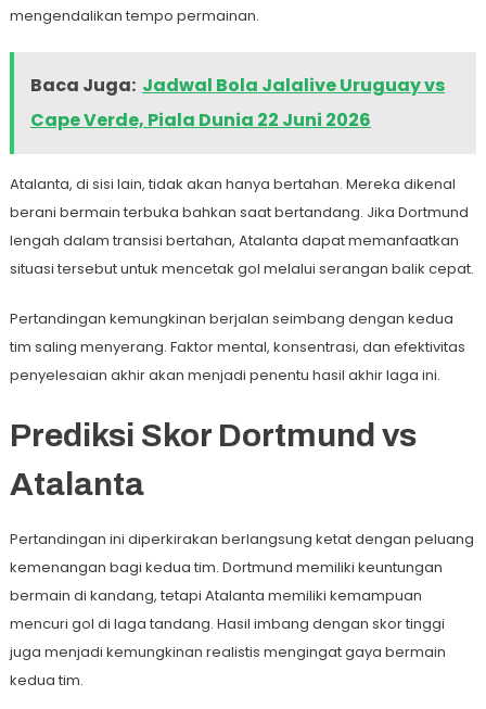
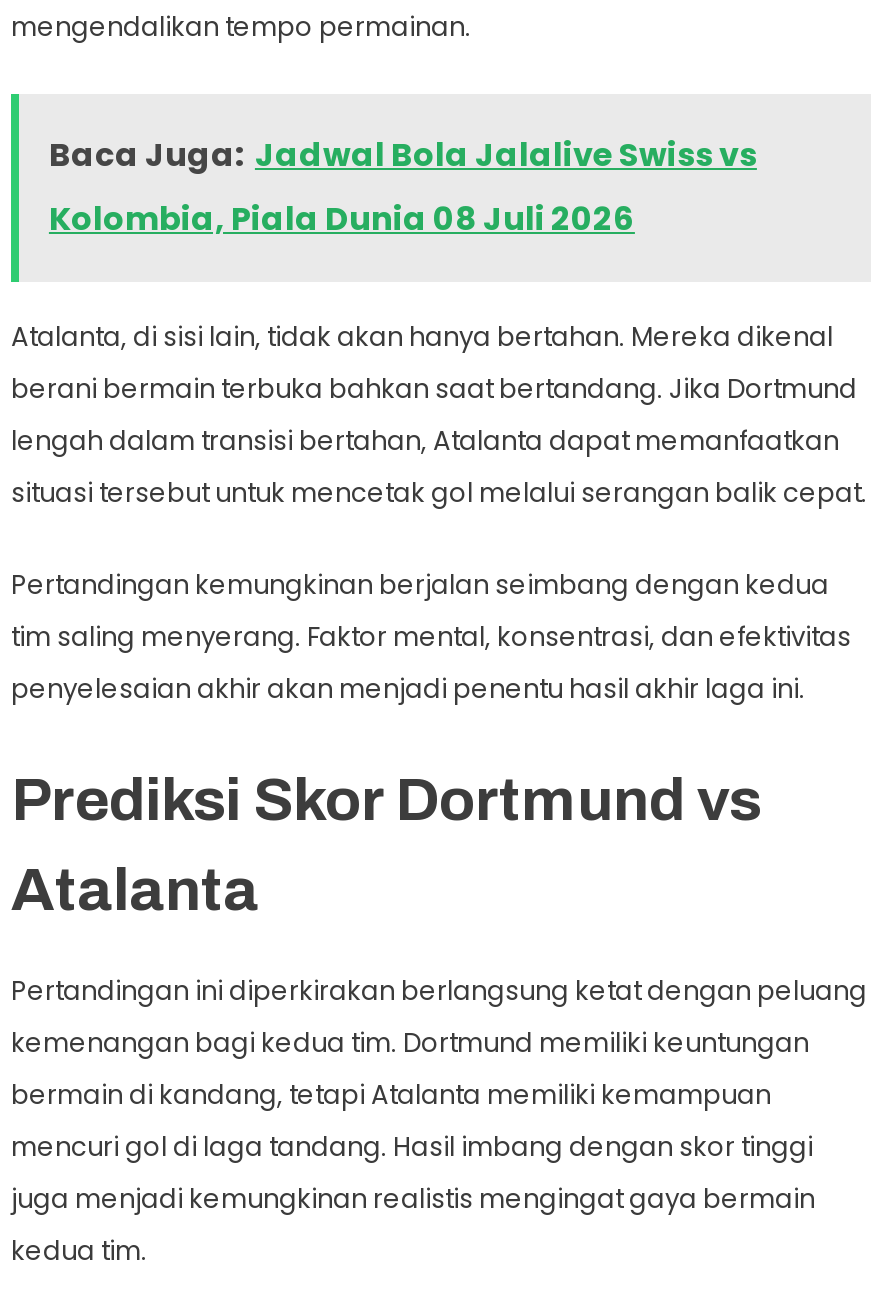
- Baca Juga: Jadwal Bola Jalalive Uruguay vs
- Cape Verde, Piala Dunia 22 Juni 2026
+ Baca Juga: Jadwal Bola Jalalive Swiss vs
+ Kolombia, Piala Dunia 08 Juli 2026
